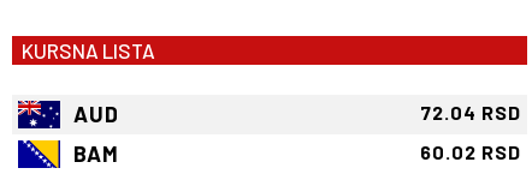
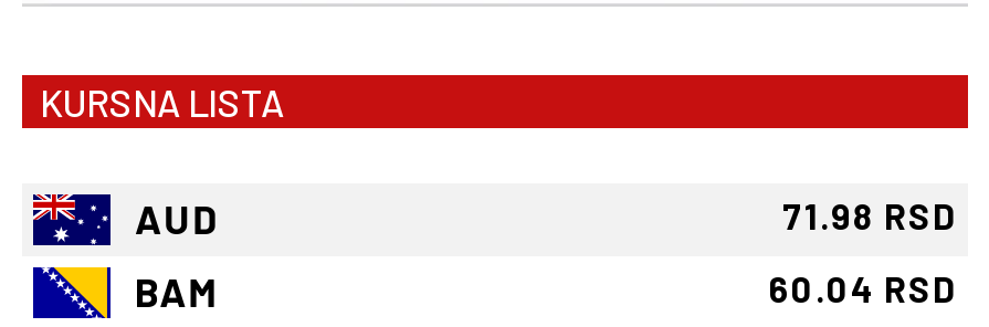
- 72.04 RSD
+ 71.98 RSD

- 60.02 RSD
+ 60.04 RSD
